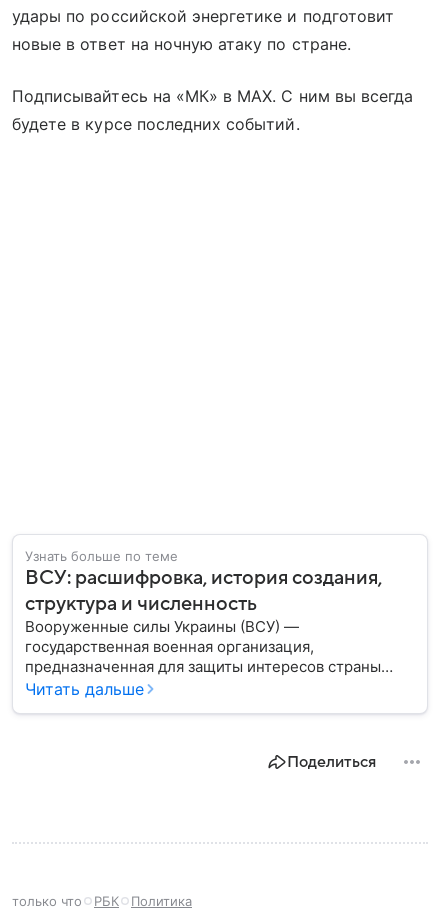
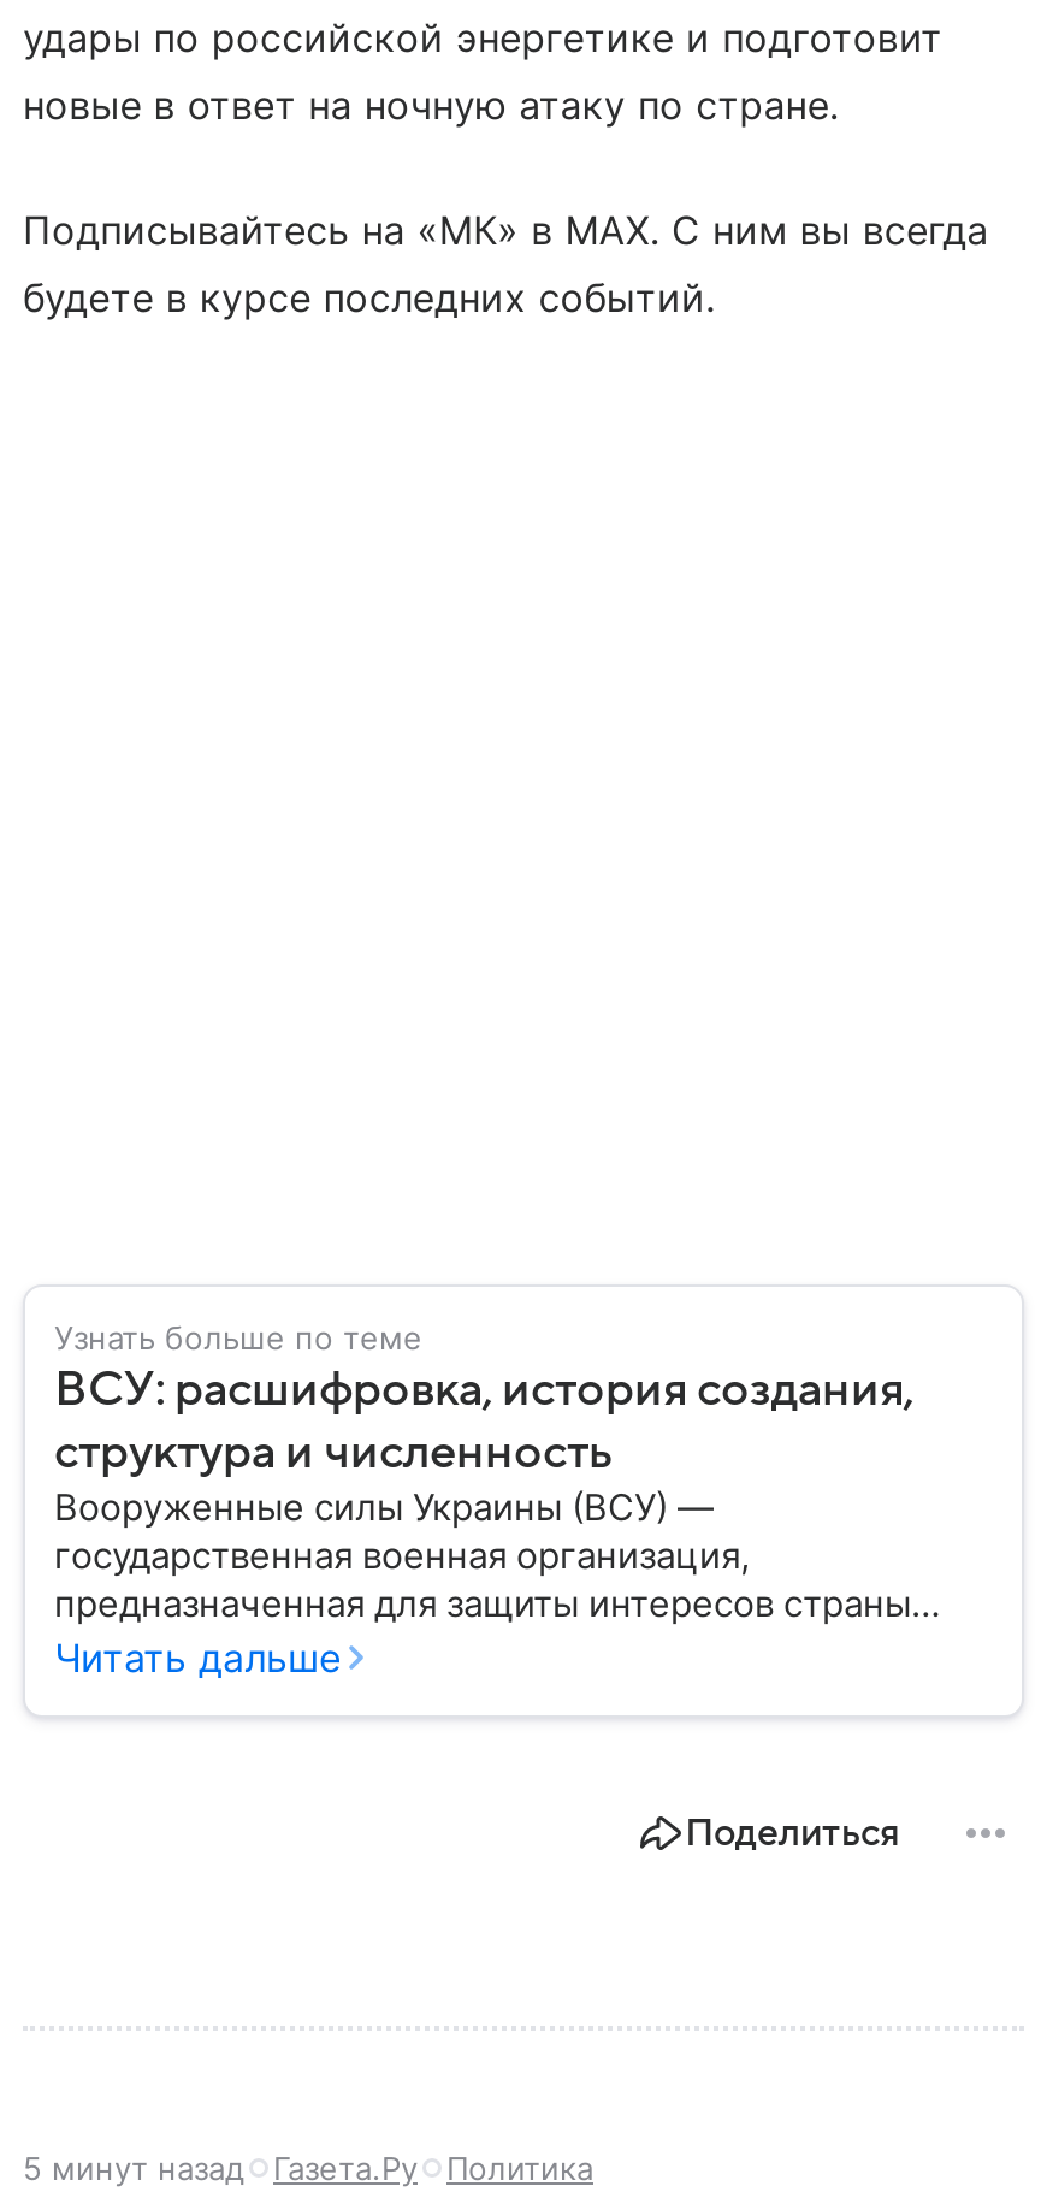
- только что
- РБК
+ 5 минут назад
+ Газета.Ру
